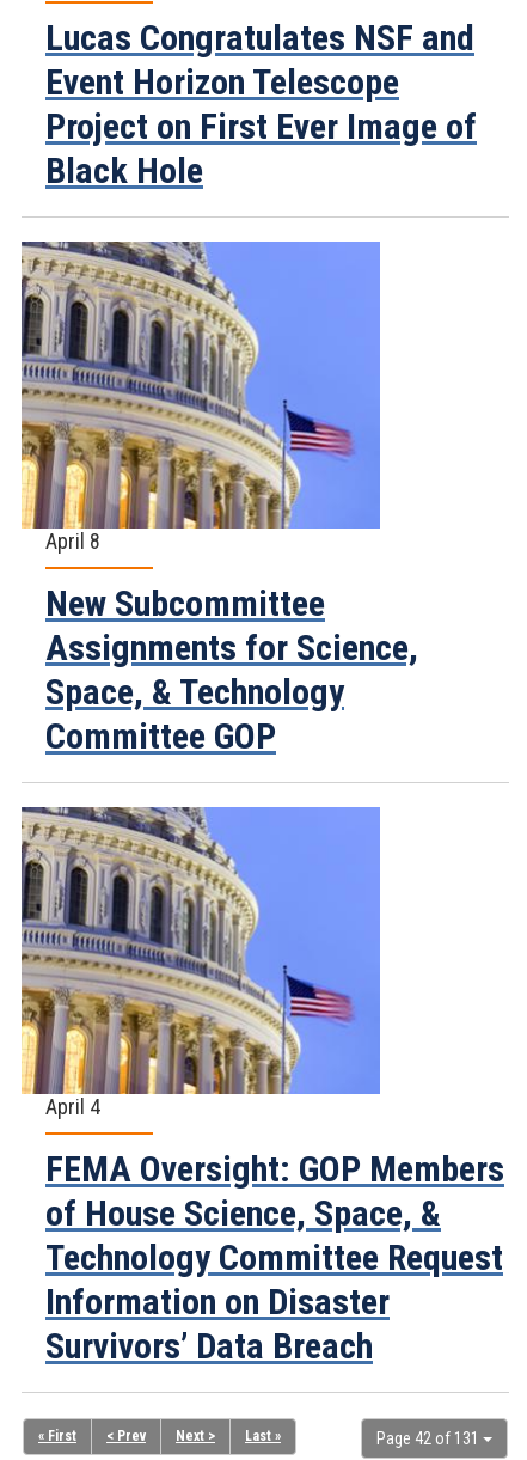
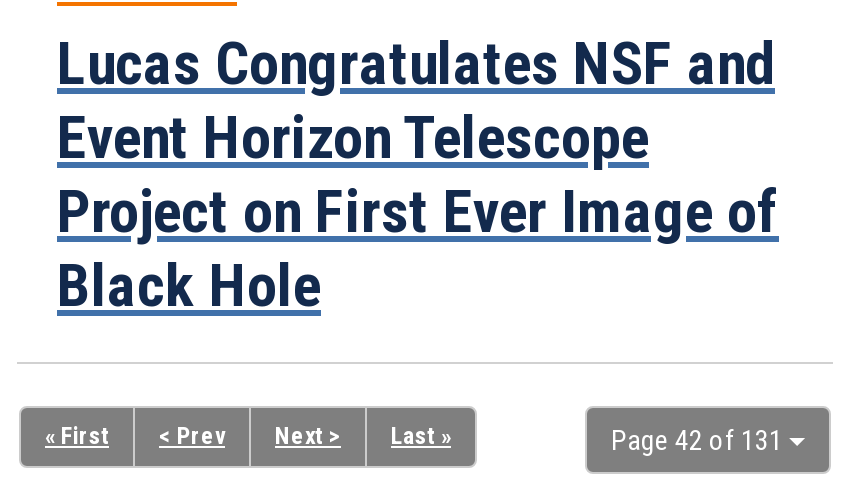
- [image]
- April 8
- New Subcommittee
- Assignments for Science,
- Space, & Technology
- Committee GOP

- [image]
- April 4
- FEMA Oversight: GOP Members
- of House Science, Space, &
- Technology Committee Request
- Information on Disaster
- Survivors’ Data Breach
